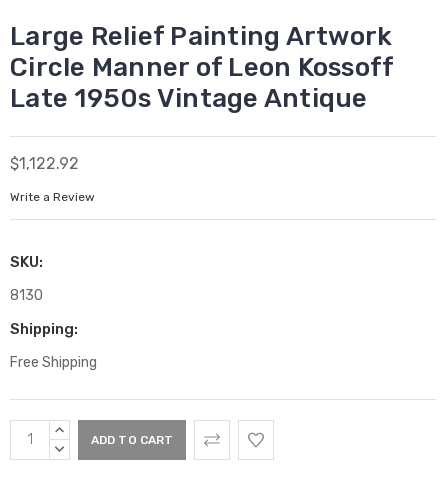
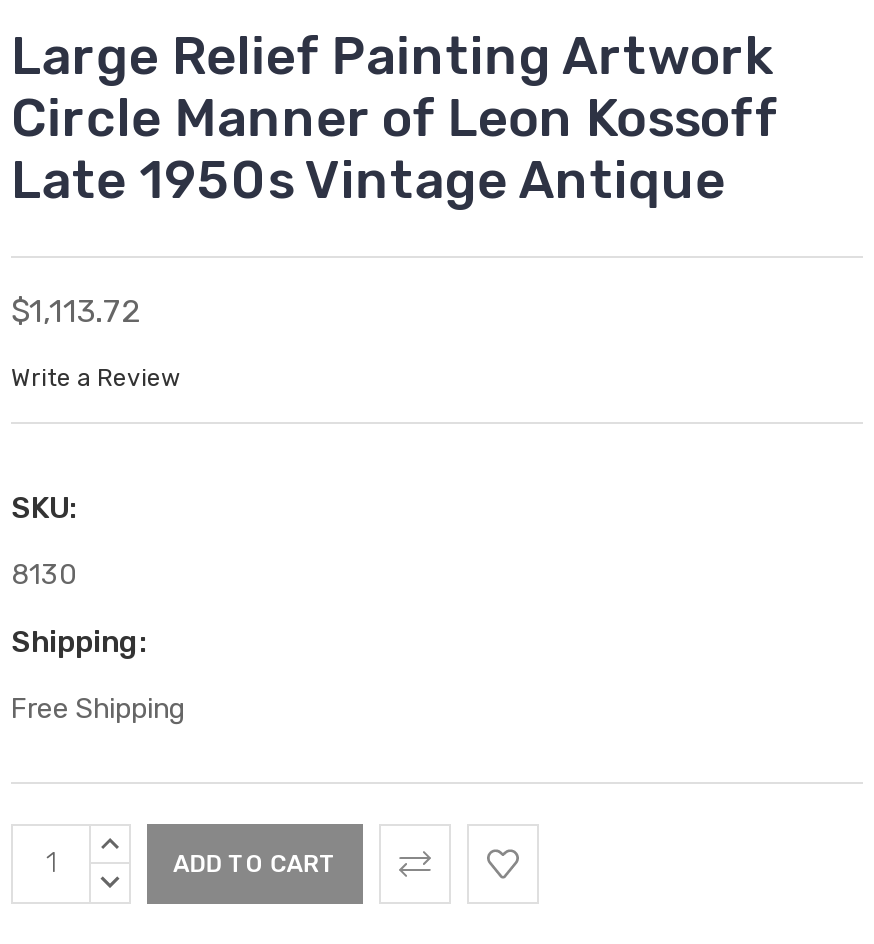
- $1,122.92
+ $1,113.72
